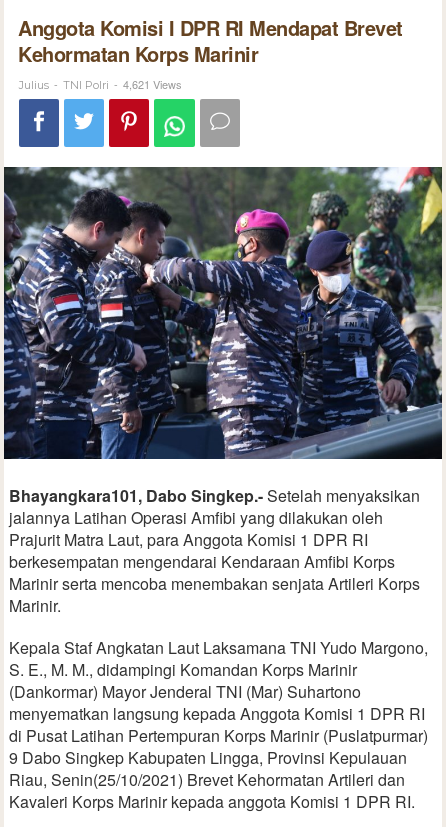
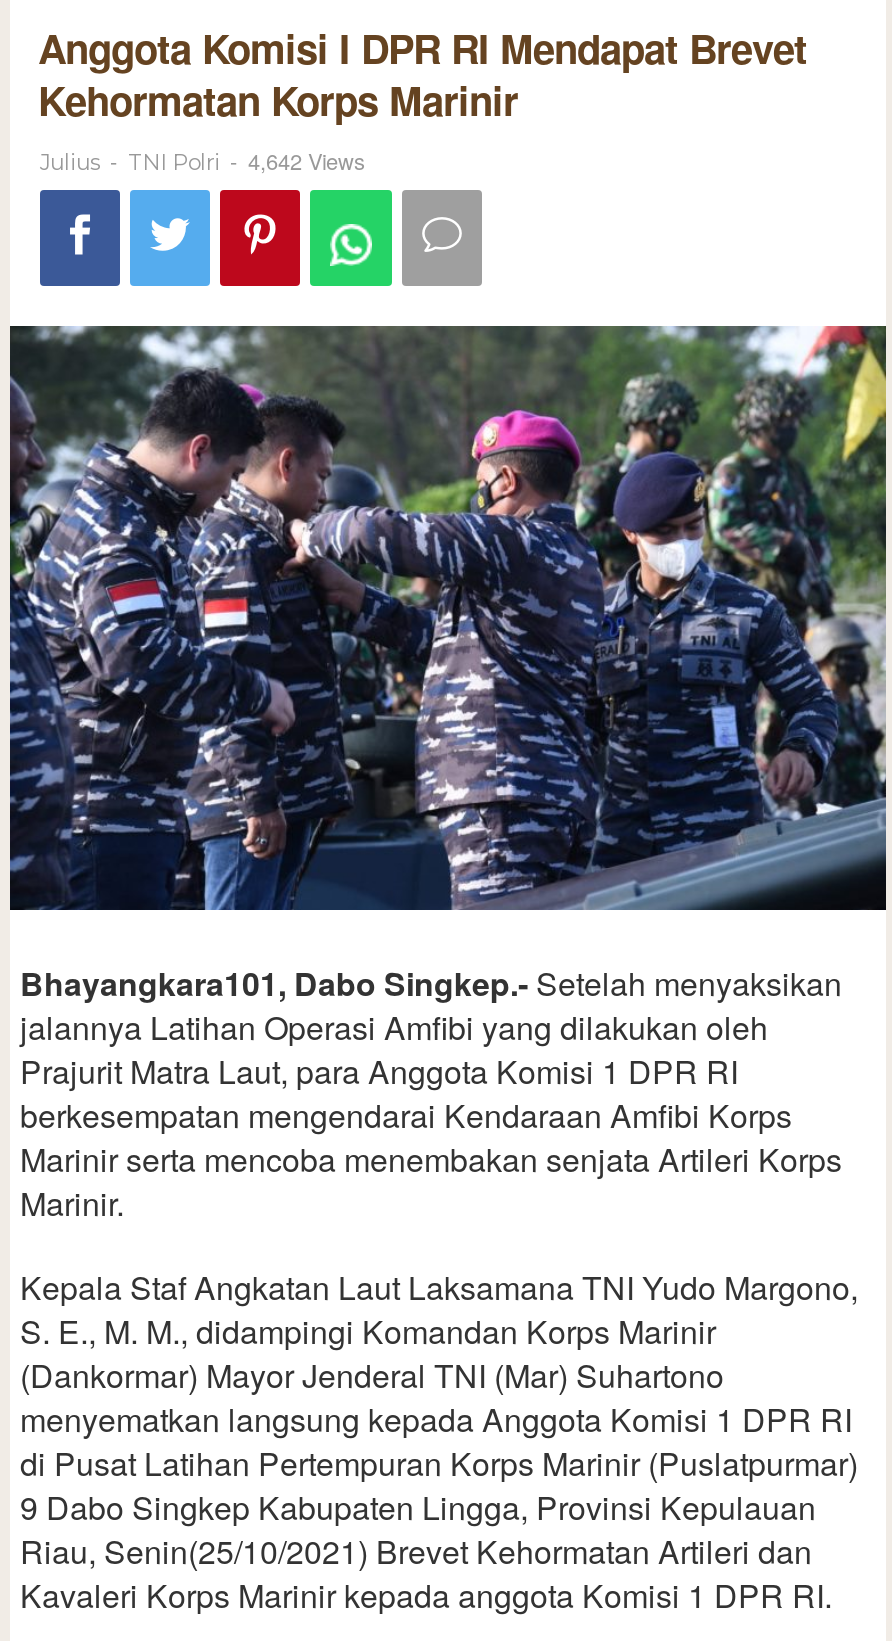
- Julius - TNI Polri - 4,621 Views
+ Julius - TNI Polri - 4,642 Views
